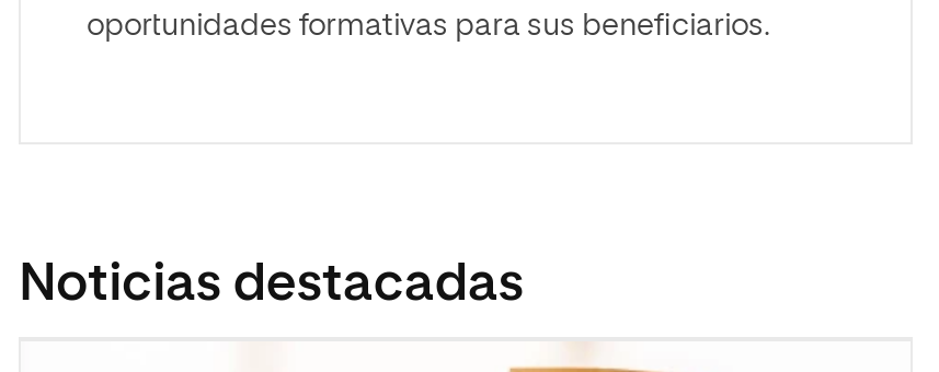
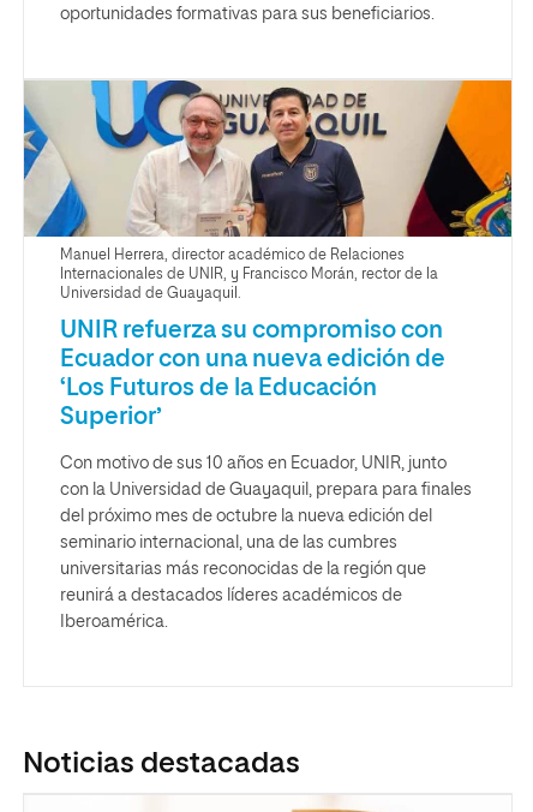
+ [image]
+ Manuel Herrera, director académico de Relaciones
+ Internacionales de UNIR, y Francisco Morán, rector de la
+ Universidad de Guayaquil.
+ UNIR refuerza su compromiso con
+ Ecuador con una nueva edición de
+ ‘Los Futuros de la Educación
+ Superior’
+ Con motivo de sus 10 años en Ecuador, UNIR, junto
+ con la Universidad de Guayaquil, prepara para finales
+ del próximo mes de octubre la nueva edición del
+ seminario internacional, una de las cumbres
+ universitarias más reconocidas de la región que
+ reunirá a destacados líderes académicos de
+ Iberoamérica.
